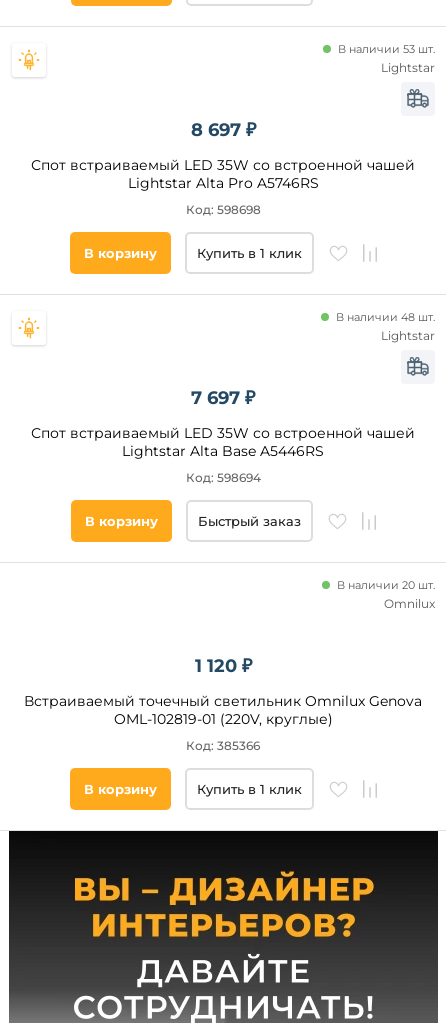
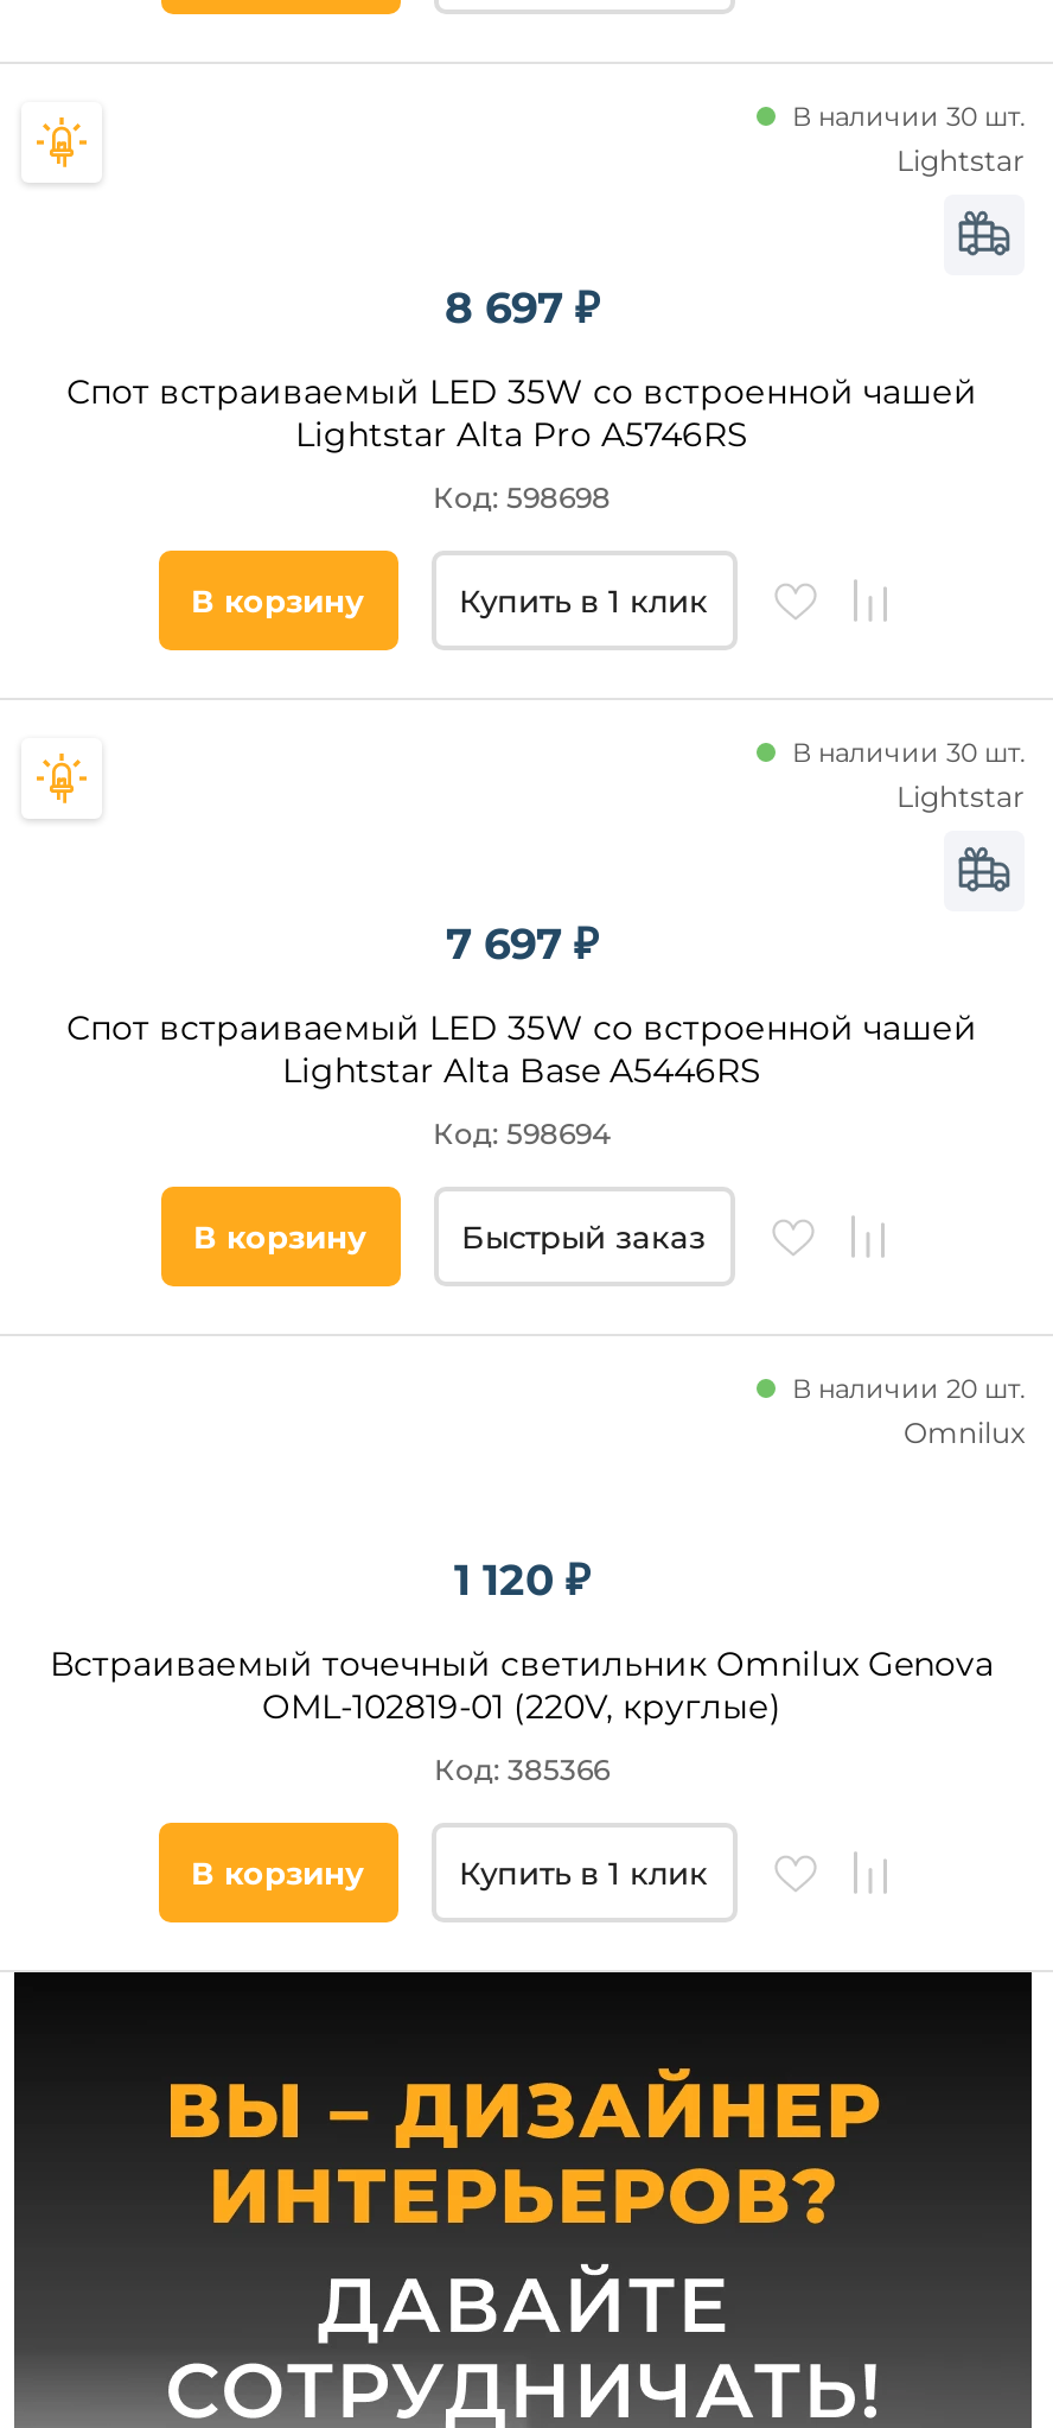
- В наличии 53 шт.
+ В наличии 30 шт.

- В наличии 48 шт.
+ В наличии 30 шт.
